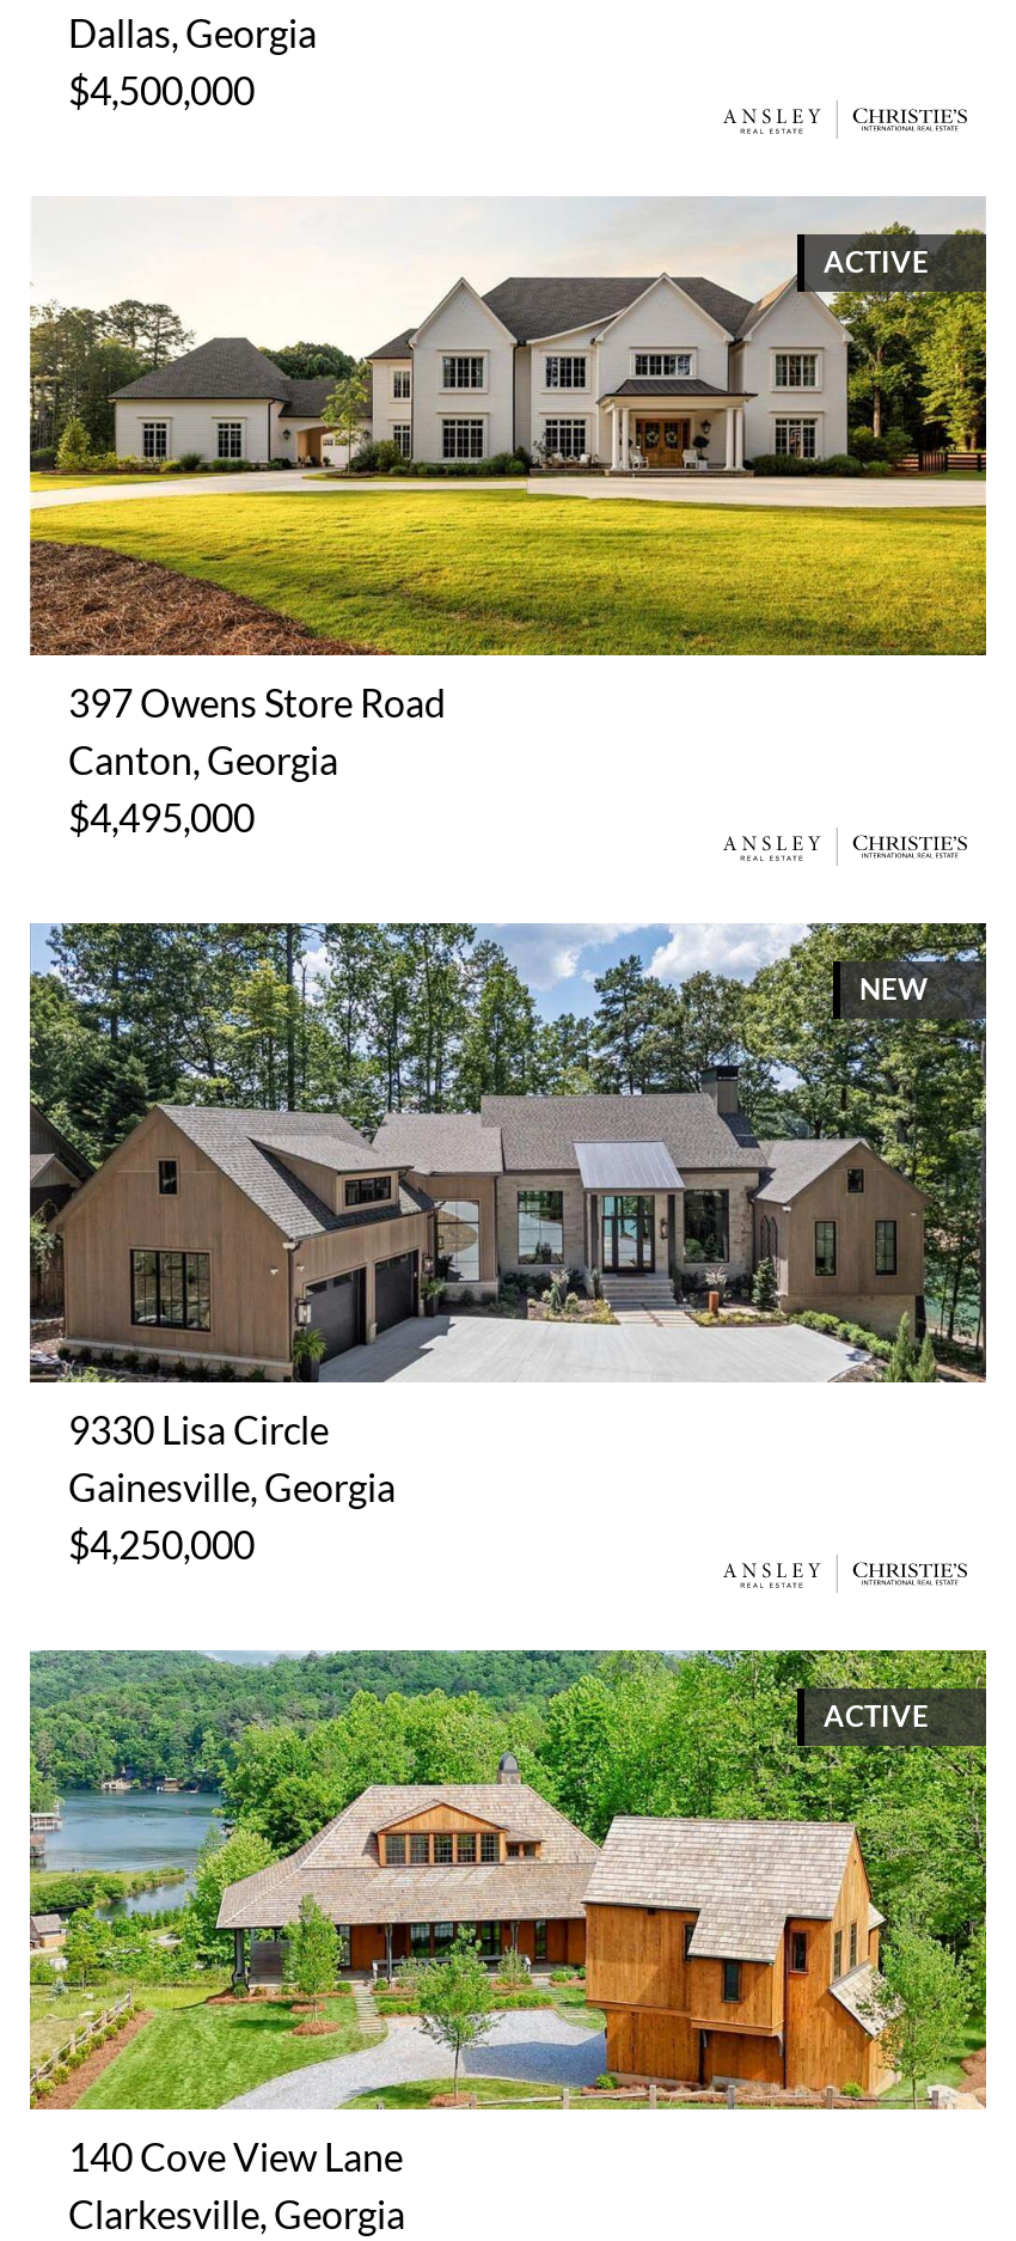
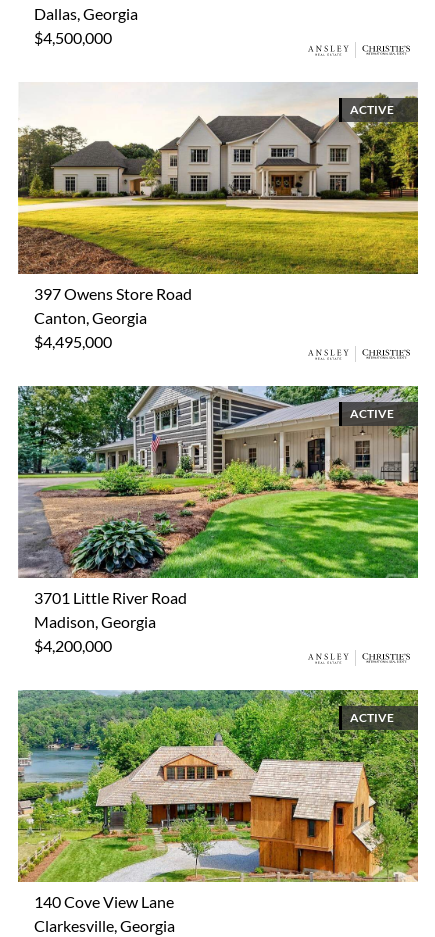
- [image]
- NEW
+ [image]
+ ACTIVE

- 9330 Lisa Circle
- Gainesville, Georgia
- $4,250,000
+ 3701 Little River Road
+ Madison, Georgia
+ $4,200,000
